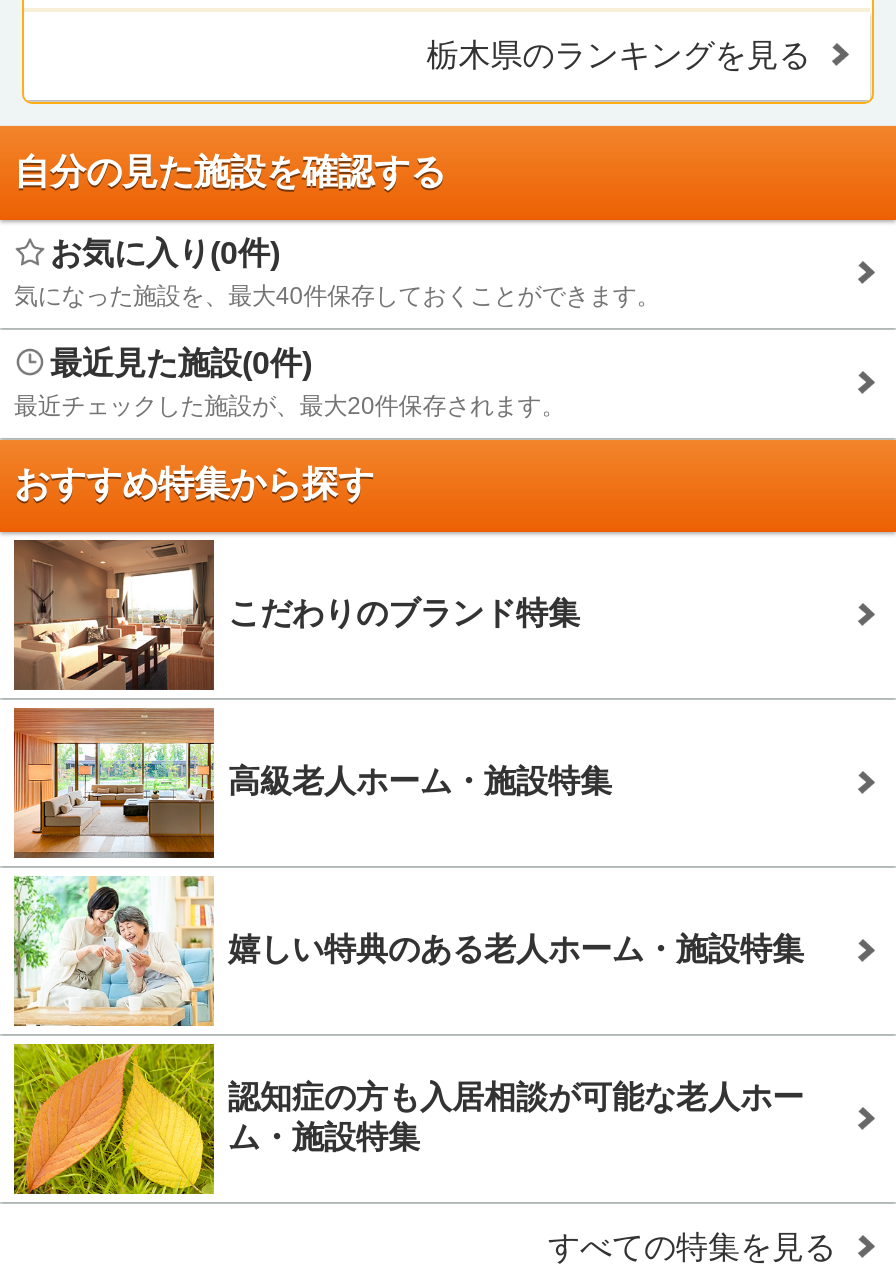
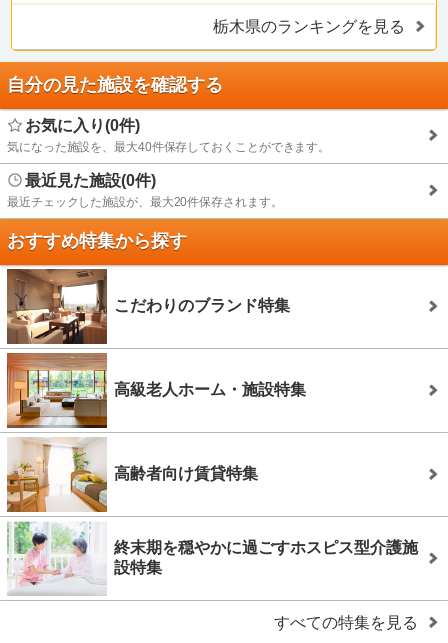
- [image]
- 嬉しい特典のある老人ホーム・施設特集
+ [image]
+ 高齢者向け賃貸特集

- [image]
- 認知症の方も入居相談が可能な老人ホー
- ム・施設特集
+ [image]
+ 終末期を穏やかに過ごすホスピス型介護施
+ 設特集
